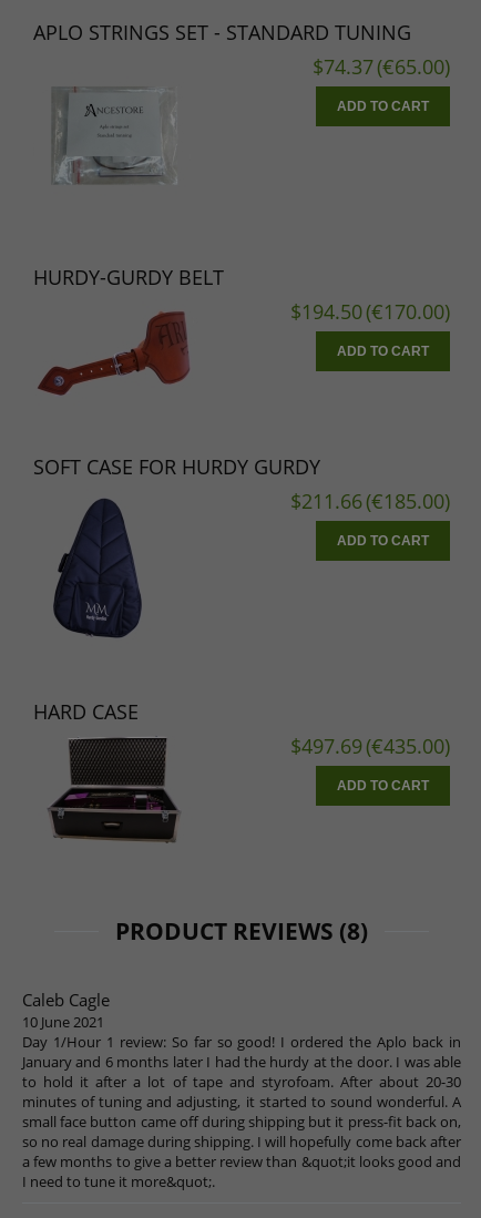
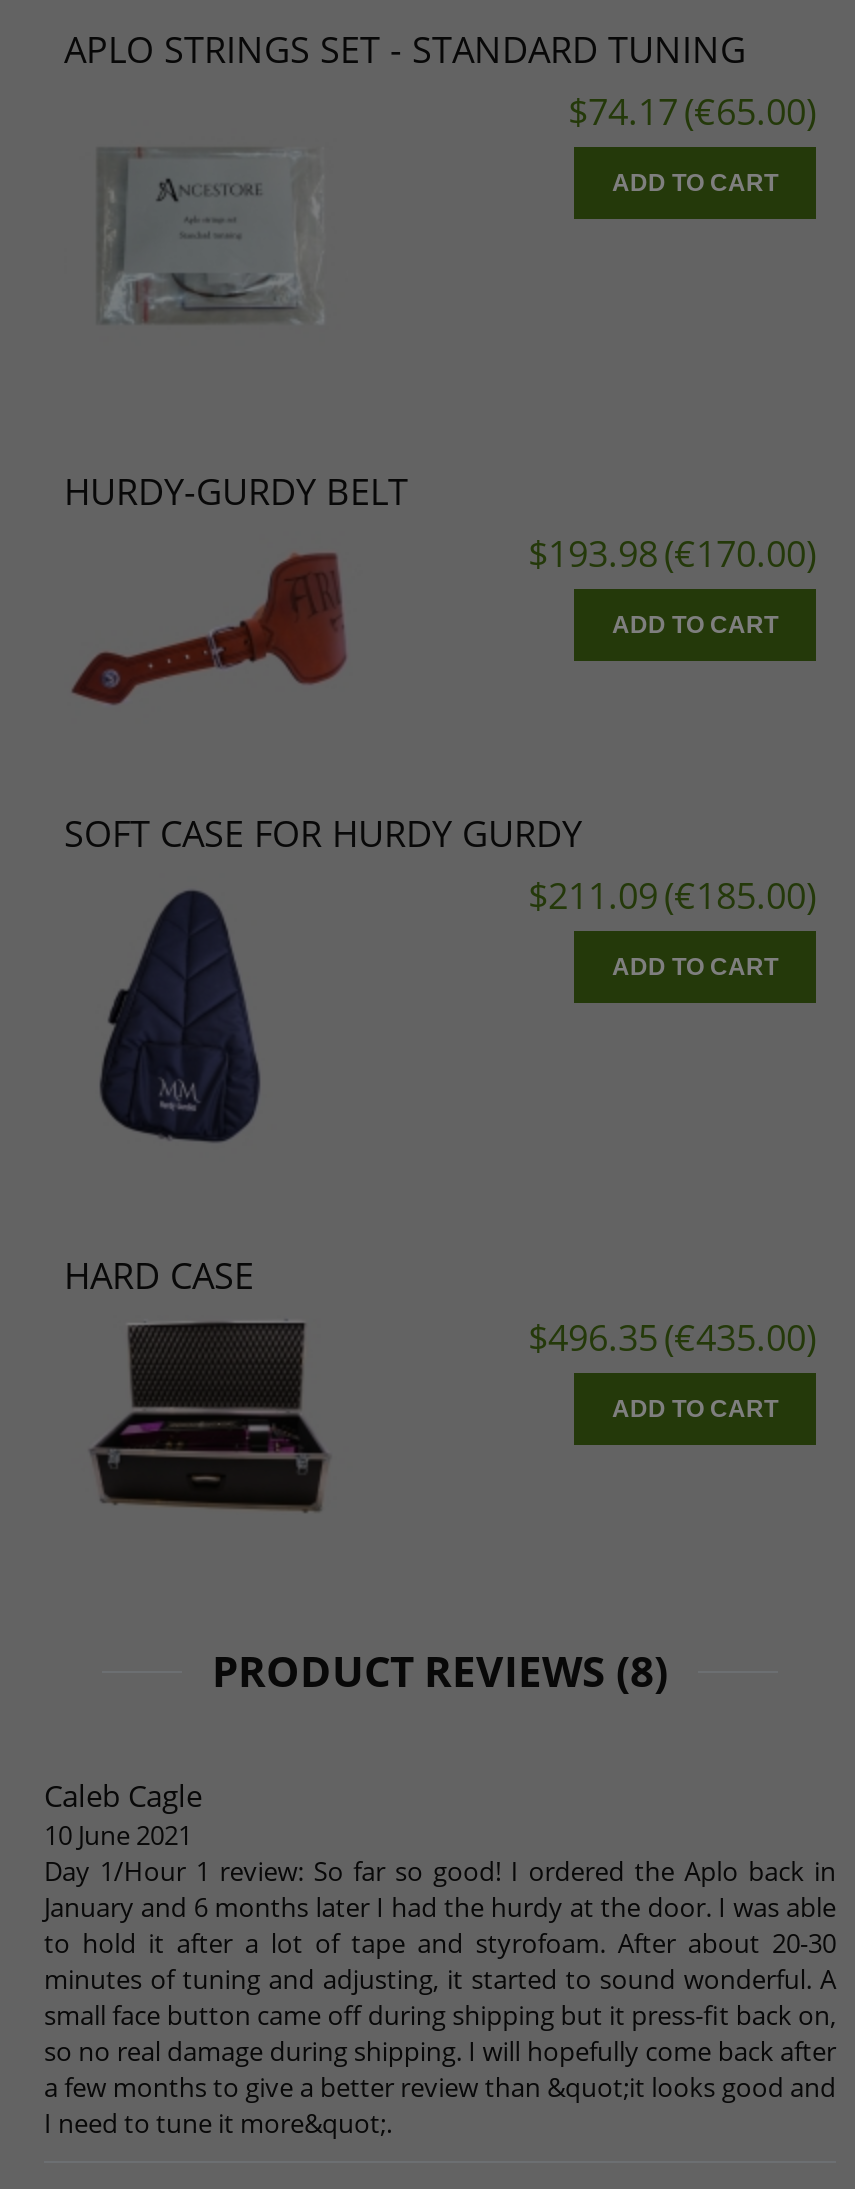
- $74.37 (€65.00)
+ $74.17 (€65.00)

- $194.50 (€170.00)
+ $193.98 (€170.00)

- $211.66 (€185.00)
+ $211.09 (€185.00)

- $497.69 (€435.00)
+ $496.35 (€435.00)
